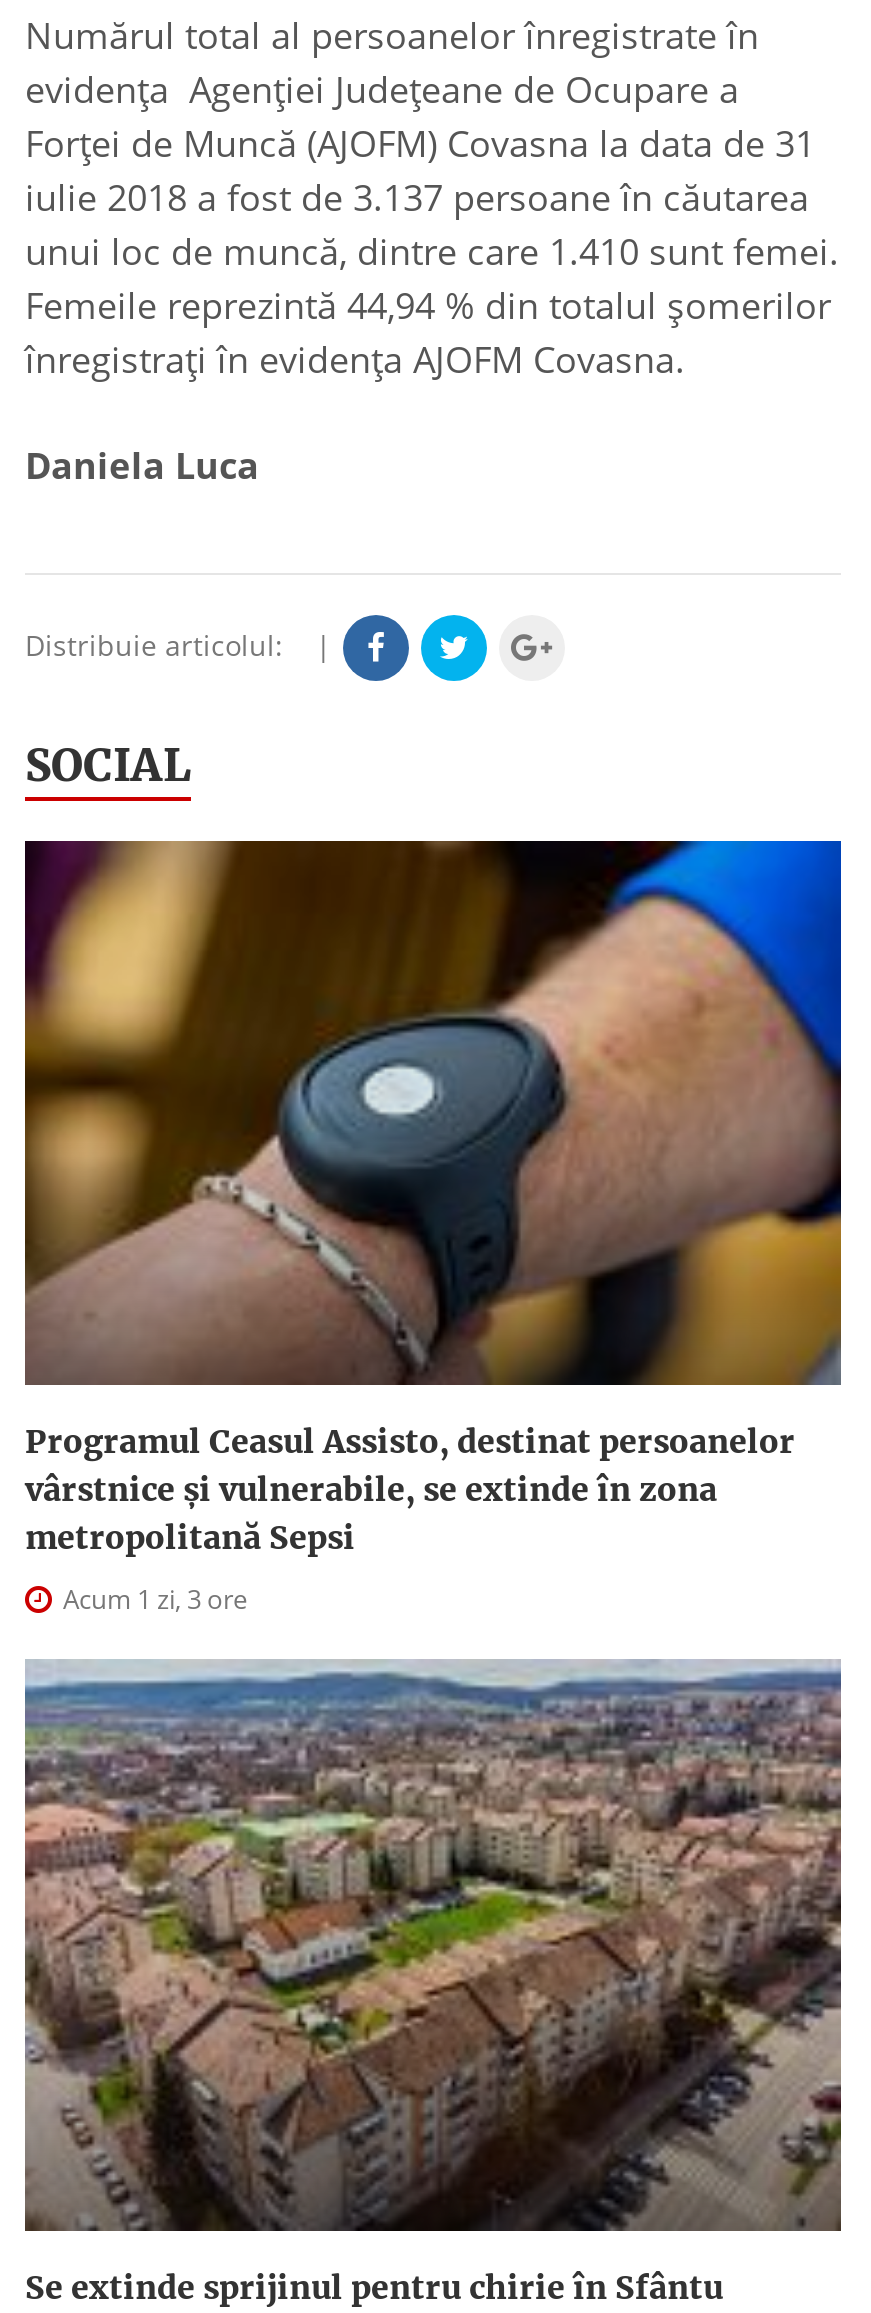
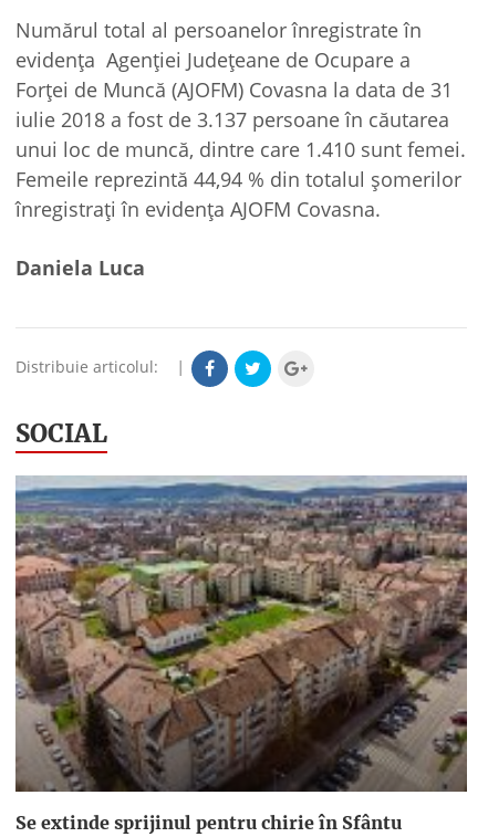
- [image]
- Programul Ceasul Assisto, destinat persoanelor
- vârstnice şi vulnerabile, se extinde în zona
- metropolitană Sepsi
- Acum 1 zi, 3 ore
